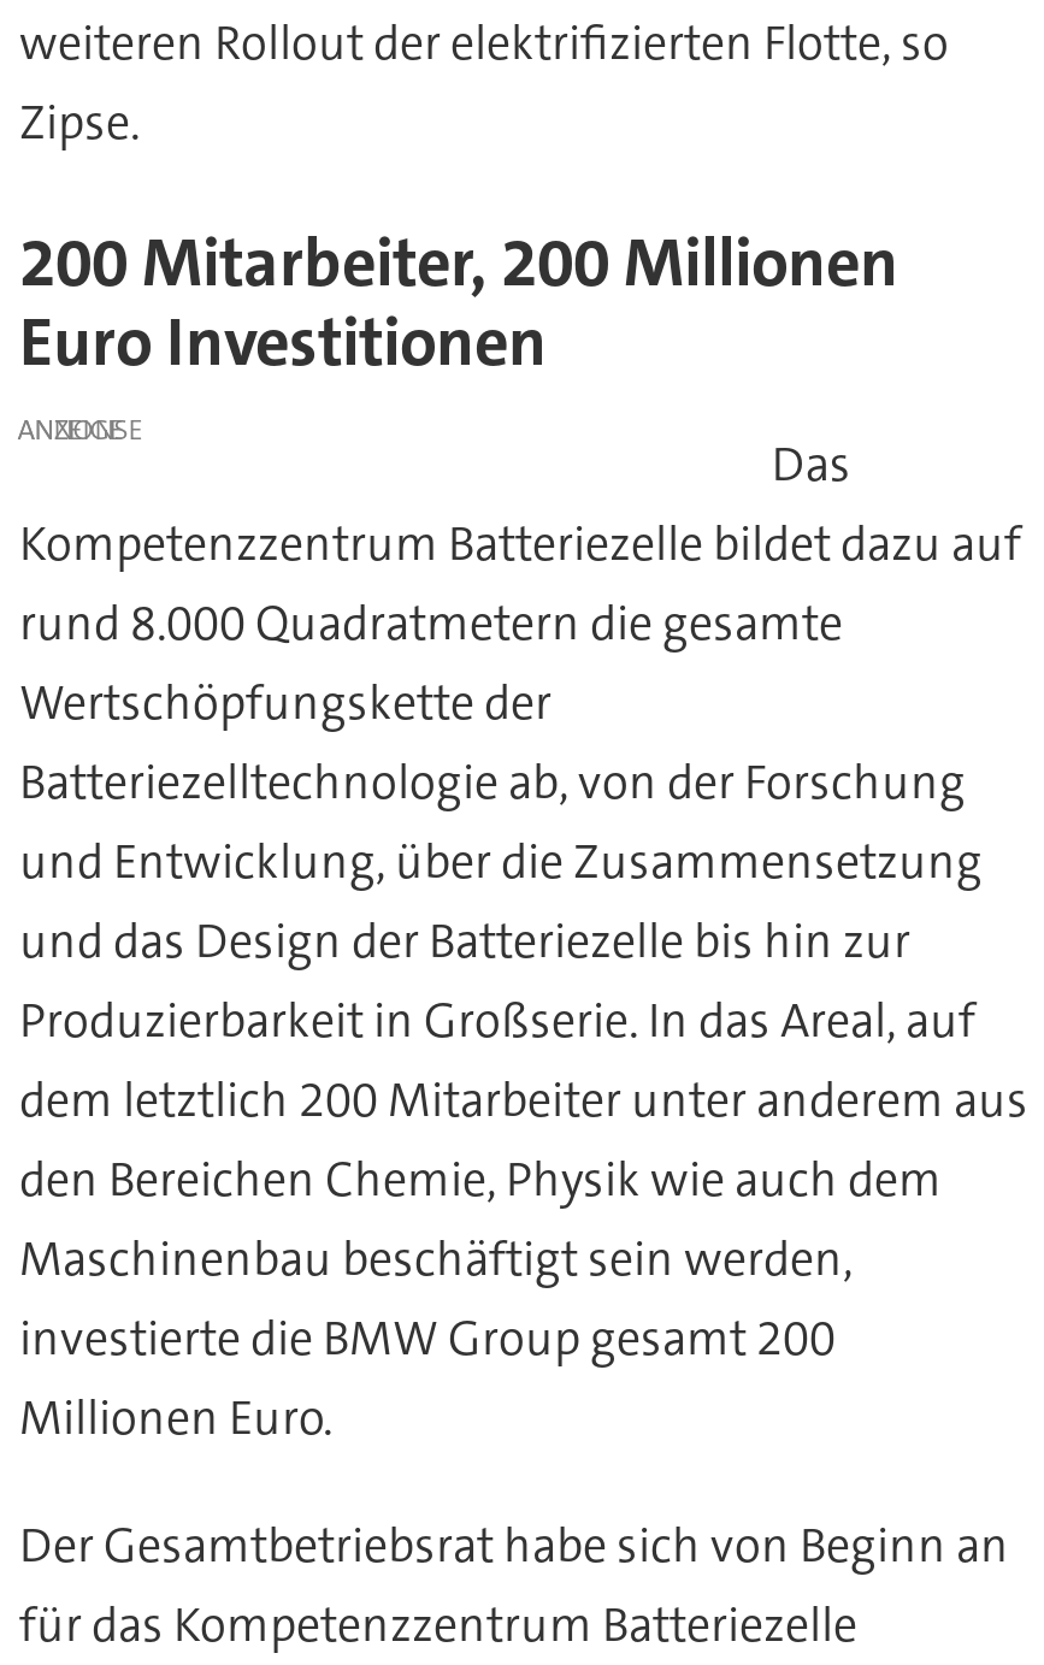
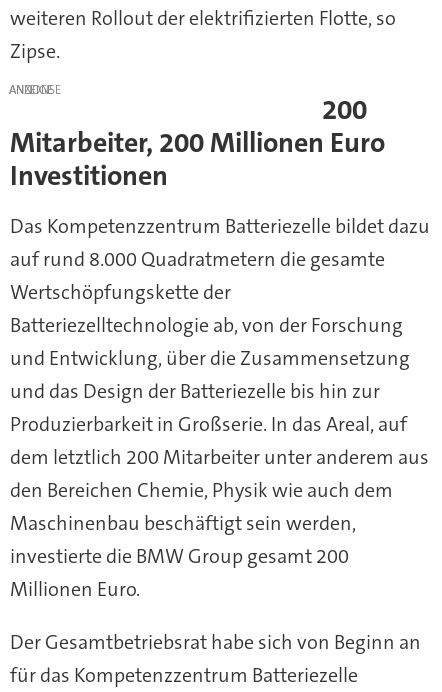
- 200 Mitarbeiter, 200 Millionen
- Euro Investitionen

moved up: ANZEIGE

- Das
- Kompetenzzentrum Batteriezelle bildet dazu auf
- rund 8.000 Quadratmetern die gesamte
+ 200
+ Mitarbeiter, 200 Millionen Euro
+ Investitionen
+ Das Kompetenzzentrum Batteriezelle bildet dazu
+ auf rund 8.000 Quadratmetern die gesamte
